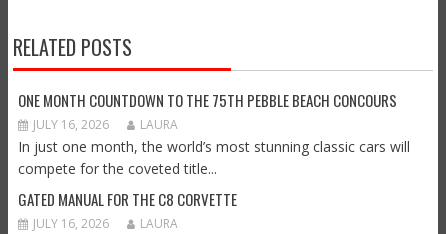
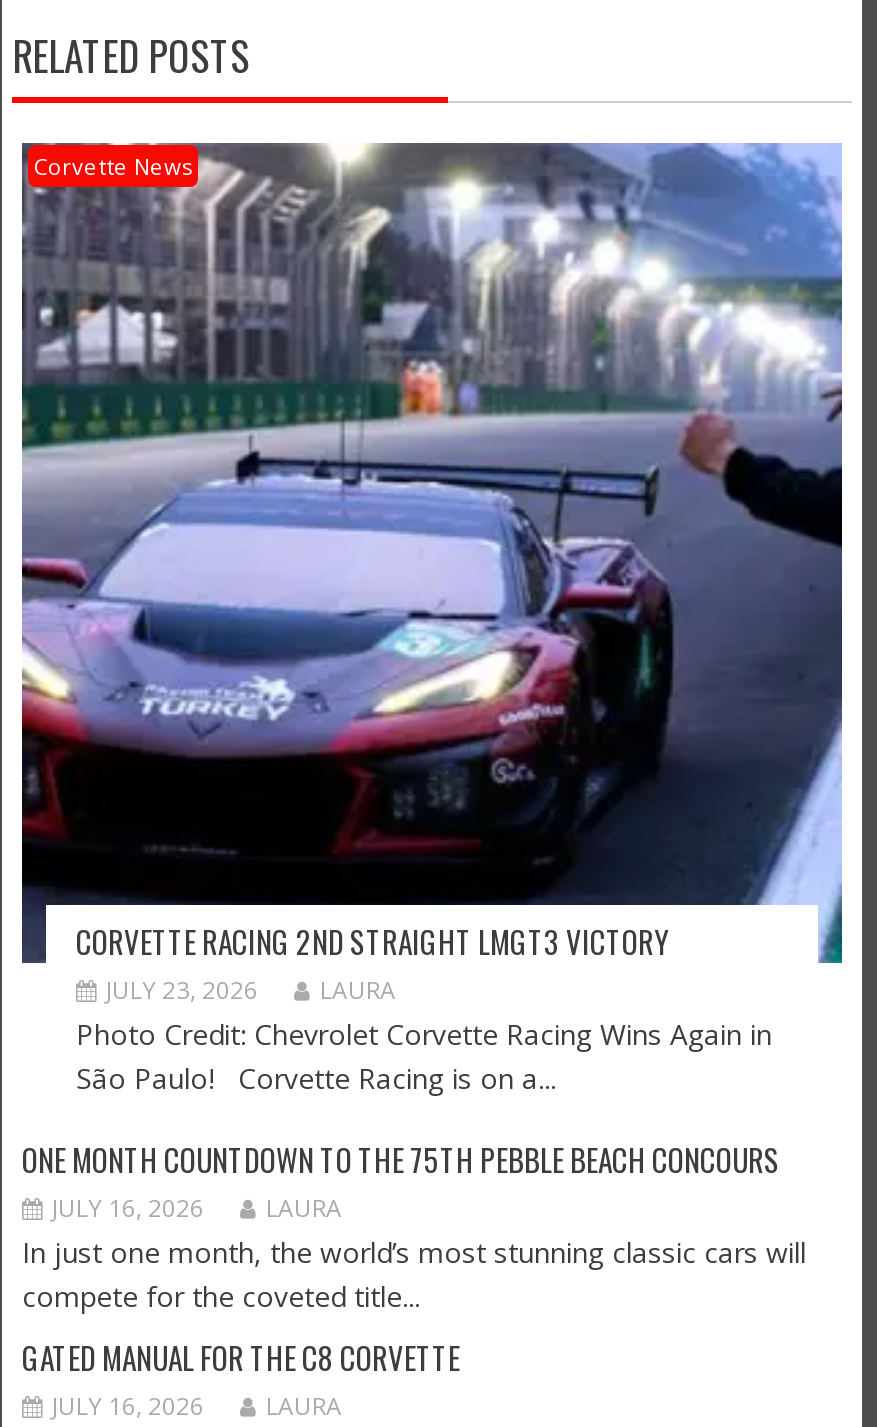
+ [image]
+ Corvette News

+ CORVETTE RACING 2ND STRAIGHT LMGT3 VICTORY
+ JULY 23, 2026
+ LAURA
+ Photo Credit: Chevrolet Corvette Racing Wins Again in
+ São Paulo! Corvette Racing is on a...
